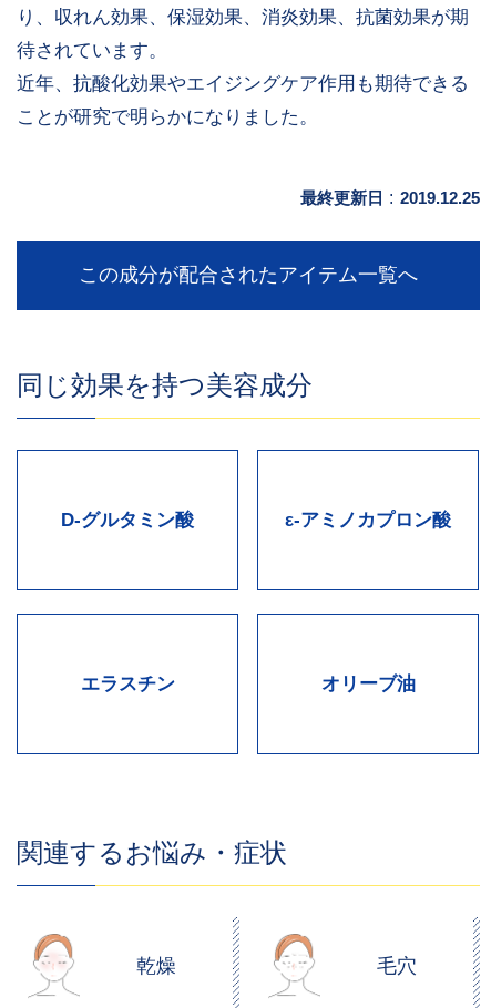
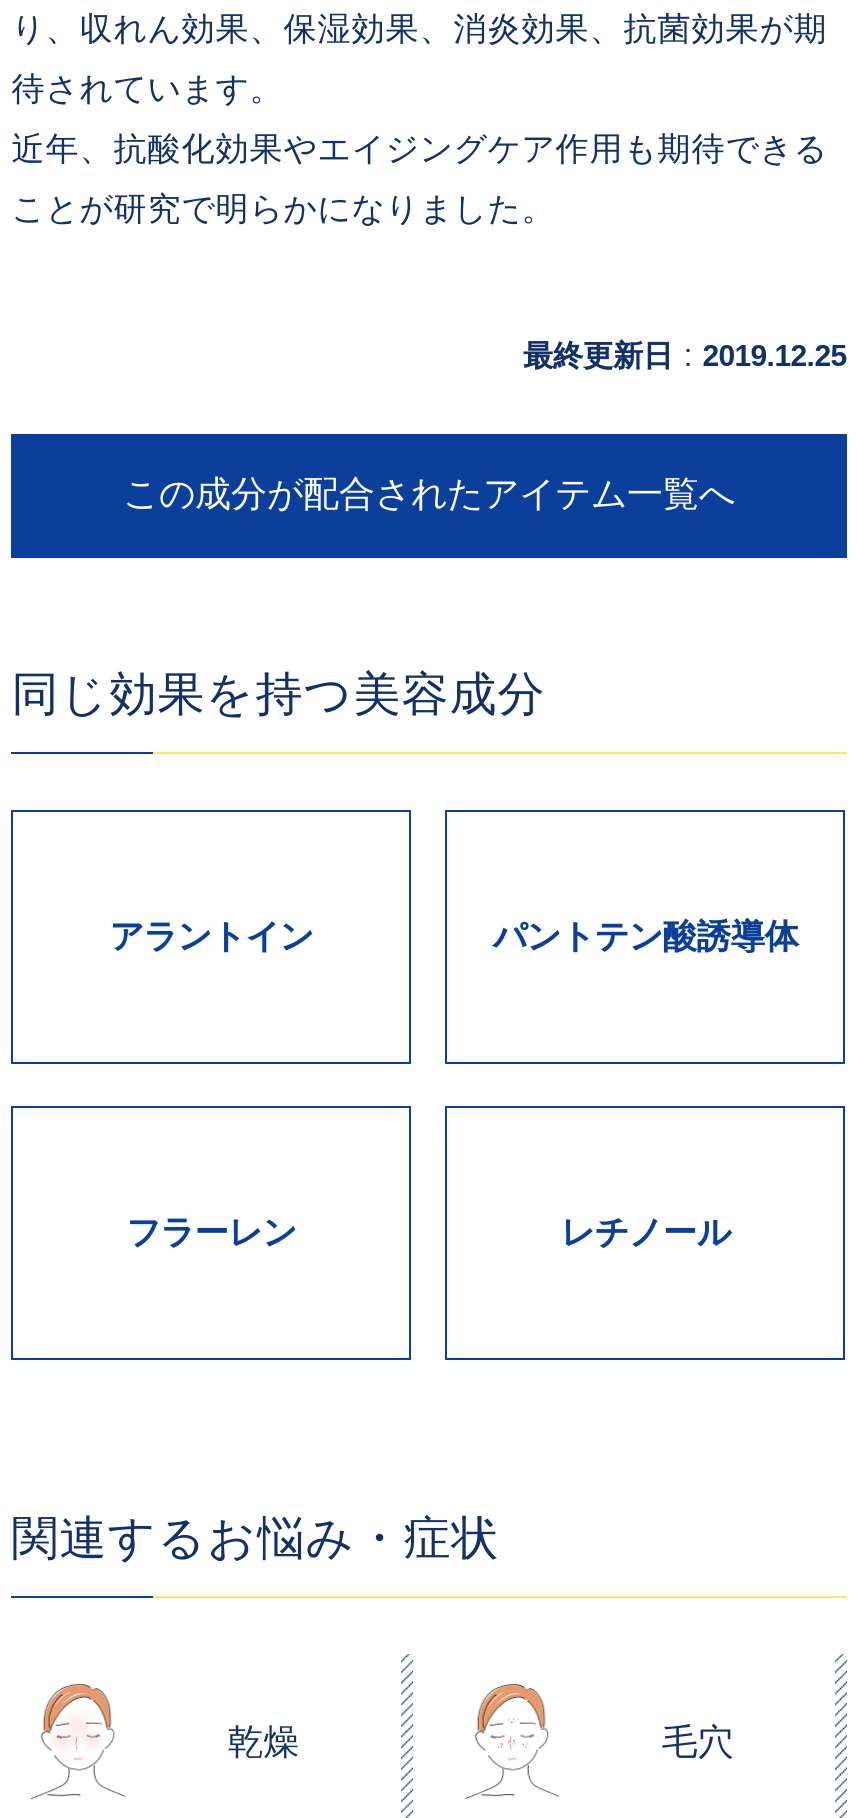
- D-グルタミン酸
- ε-アミノカプロン酸
+ アラントイン
+ パントテン酸誘導体

- エラスチン
- オリーブ油
+ フラーレン
+ レチノール
